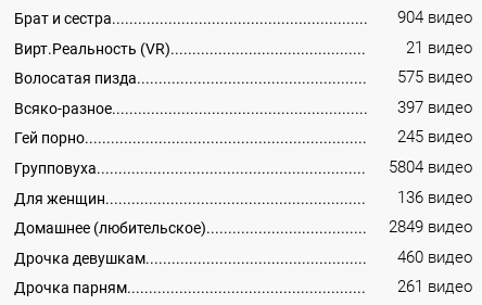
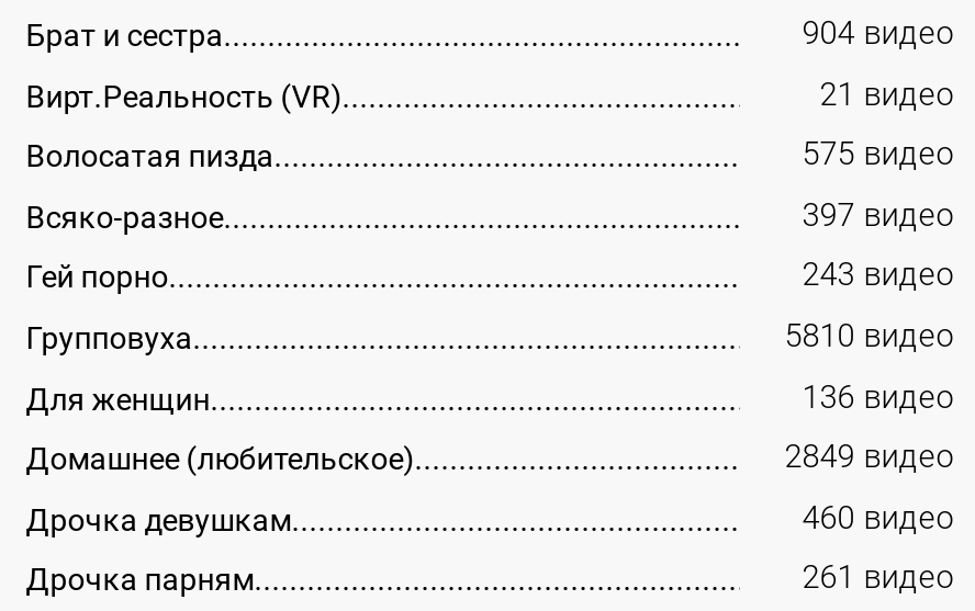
- 245 видео
+ 243 видео

- 5804 видео
+ 5810 видео
